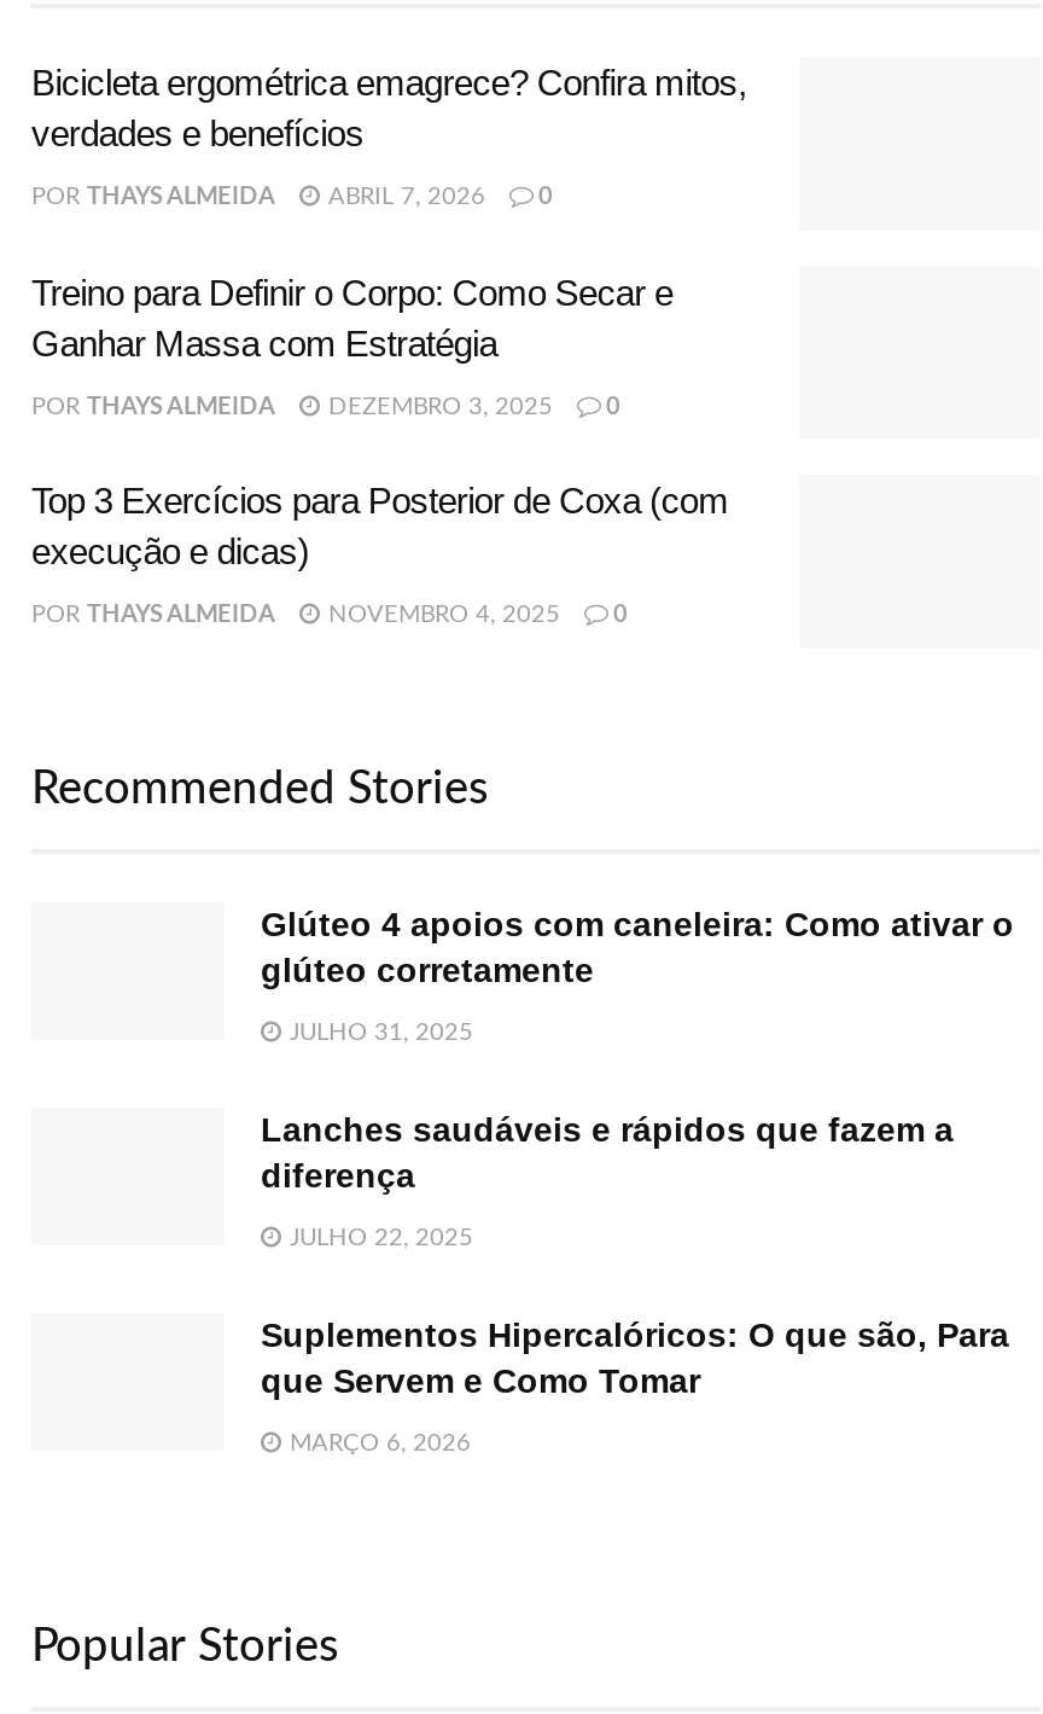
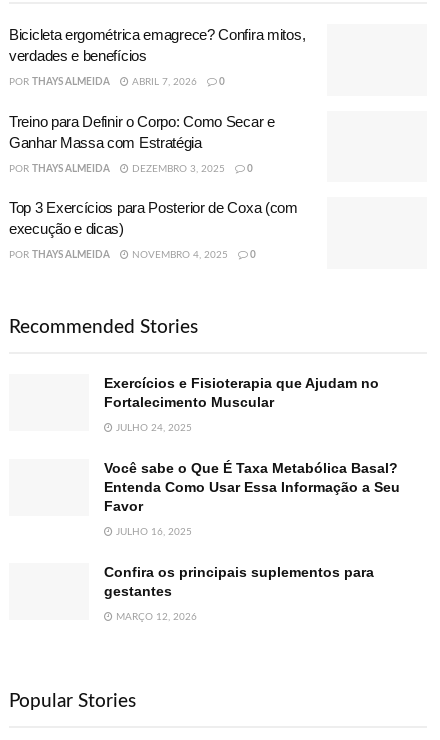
- Glúteo 4 apoios com caneleira: Como ativar o
- glúteo corretamente
+ Exercícios e Fisioterapia que Ajudam no
+ Fortalecimento Muscular

- JULHO 31, 2025
+ JULHO 24, 2025

- Lanches saudáveis e rápidos que fazem a
- diferença
+ Você sabe o Que É Taxa Metabólica Basal?
+ Entenda Como Usar Essa Informação a Seu
+ Favor

- JULHO 22, 2025
+ JULHO 16, 2025

- Suplementos Hipercalóricos: O que são, Para
- que Servem e Como Tomar
+ Confira os principais suplementos para
+ gestantes

- MARÇO 6, 2026
+ MARÇO 12, 2026
